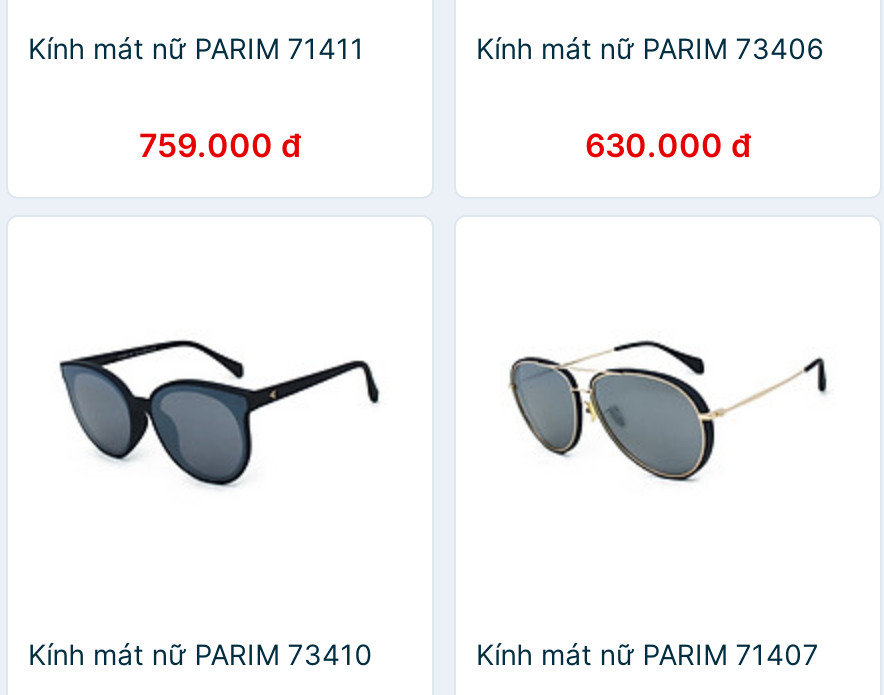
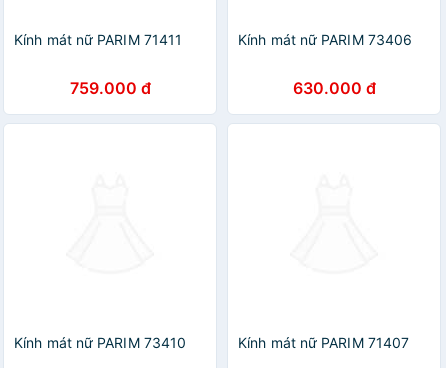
- [image]

- [image]
